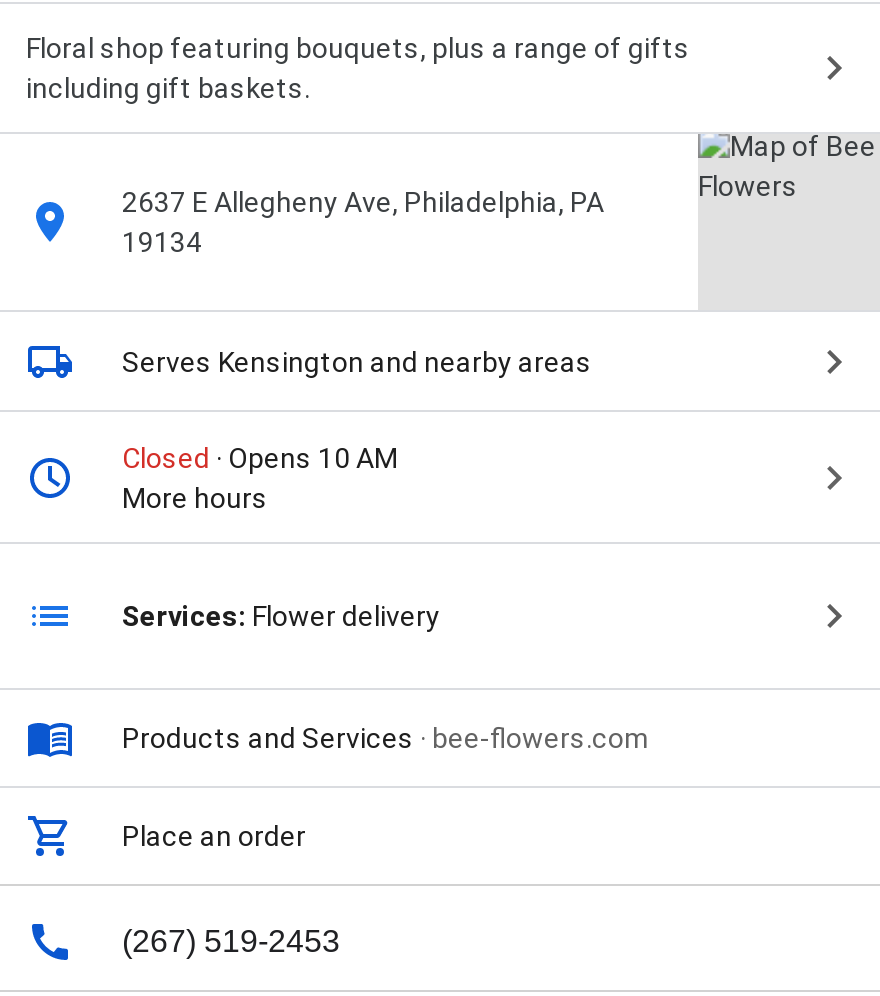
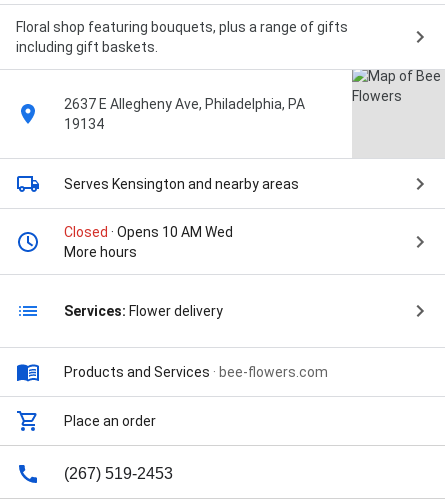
- Closed · Opens 10 AM
+ Closed · Opens 10 AM Wed
